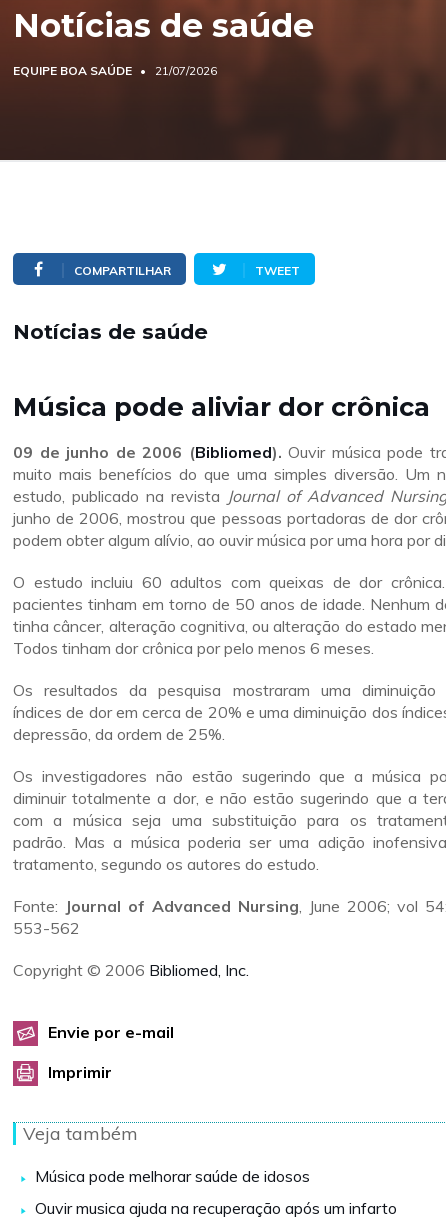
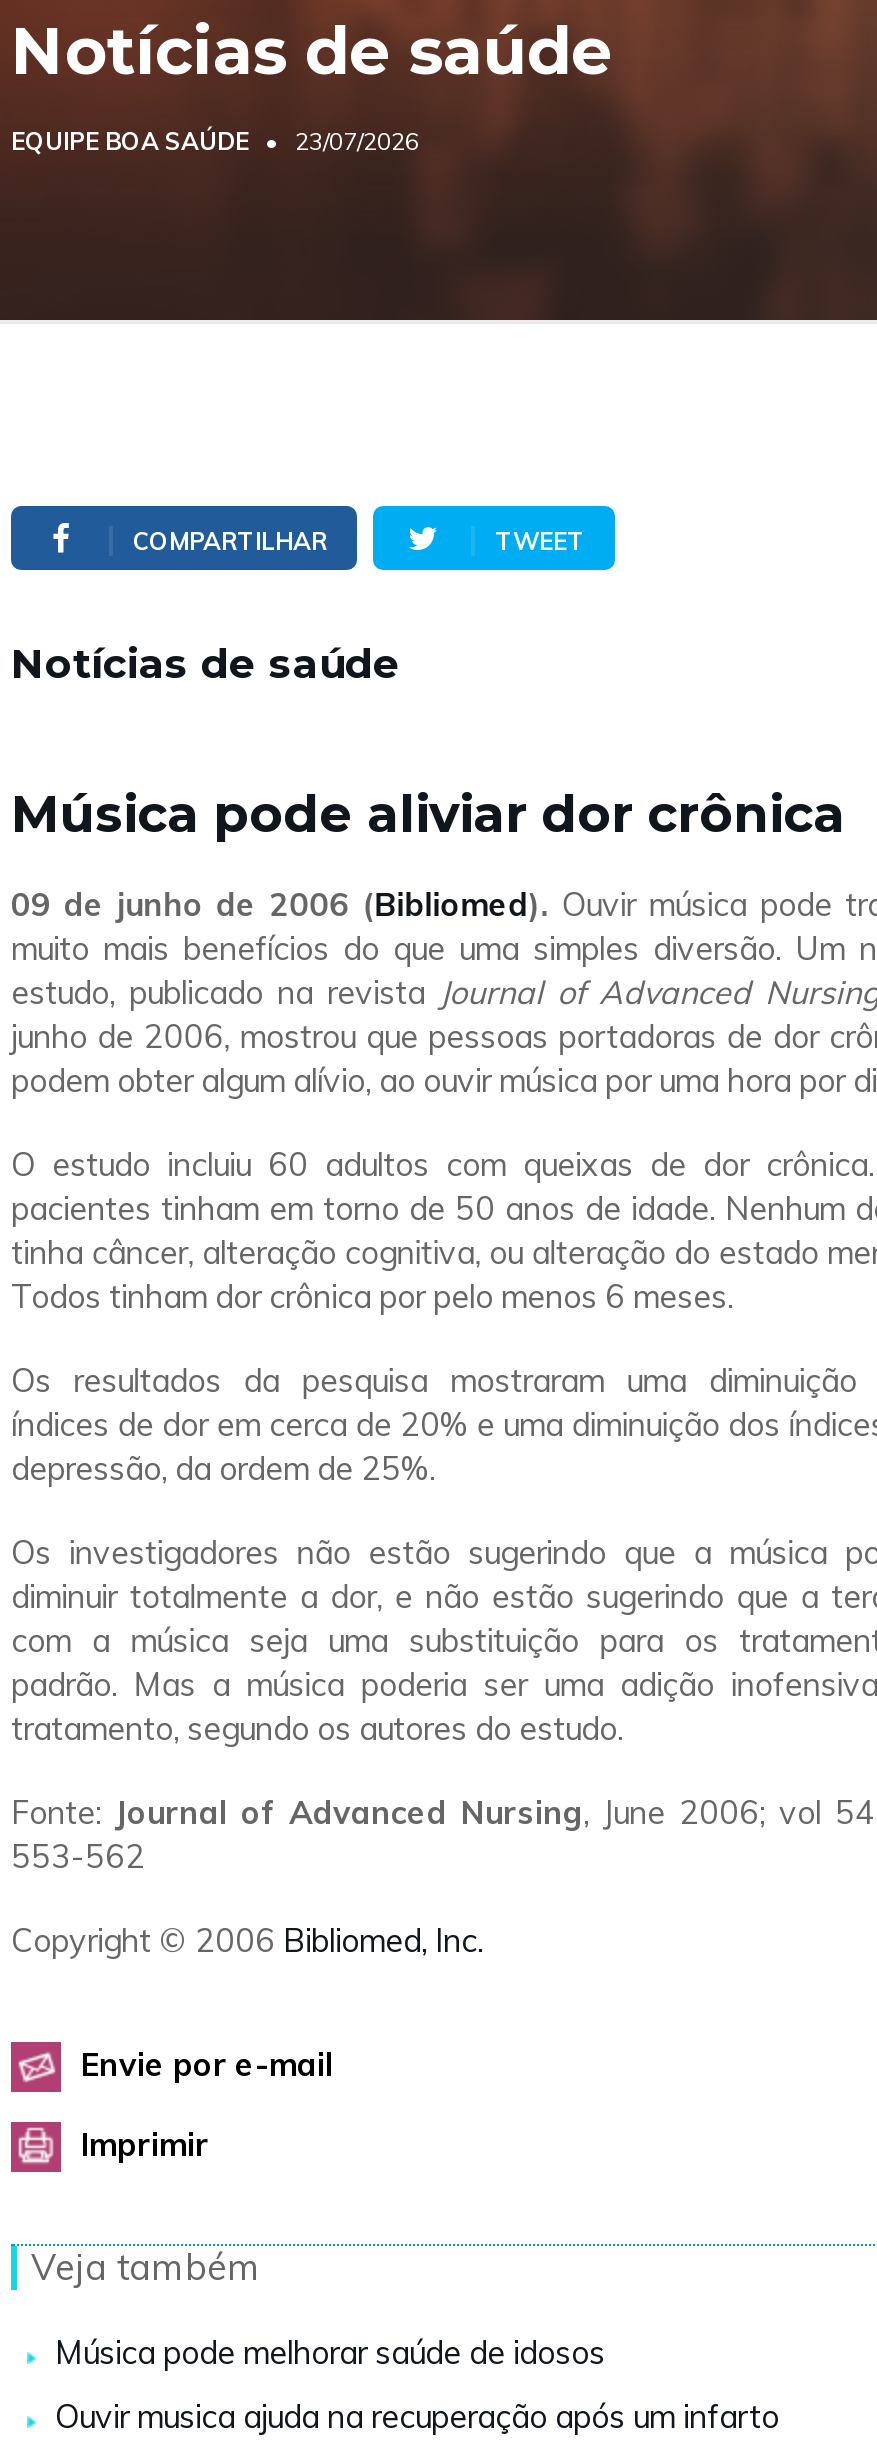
- EQUIPE BOA SAÚDE 21/07/2026
+ EQUIPE BOA SAÚDE 23/07/2026
